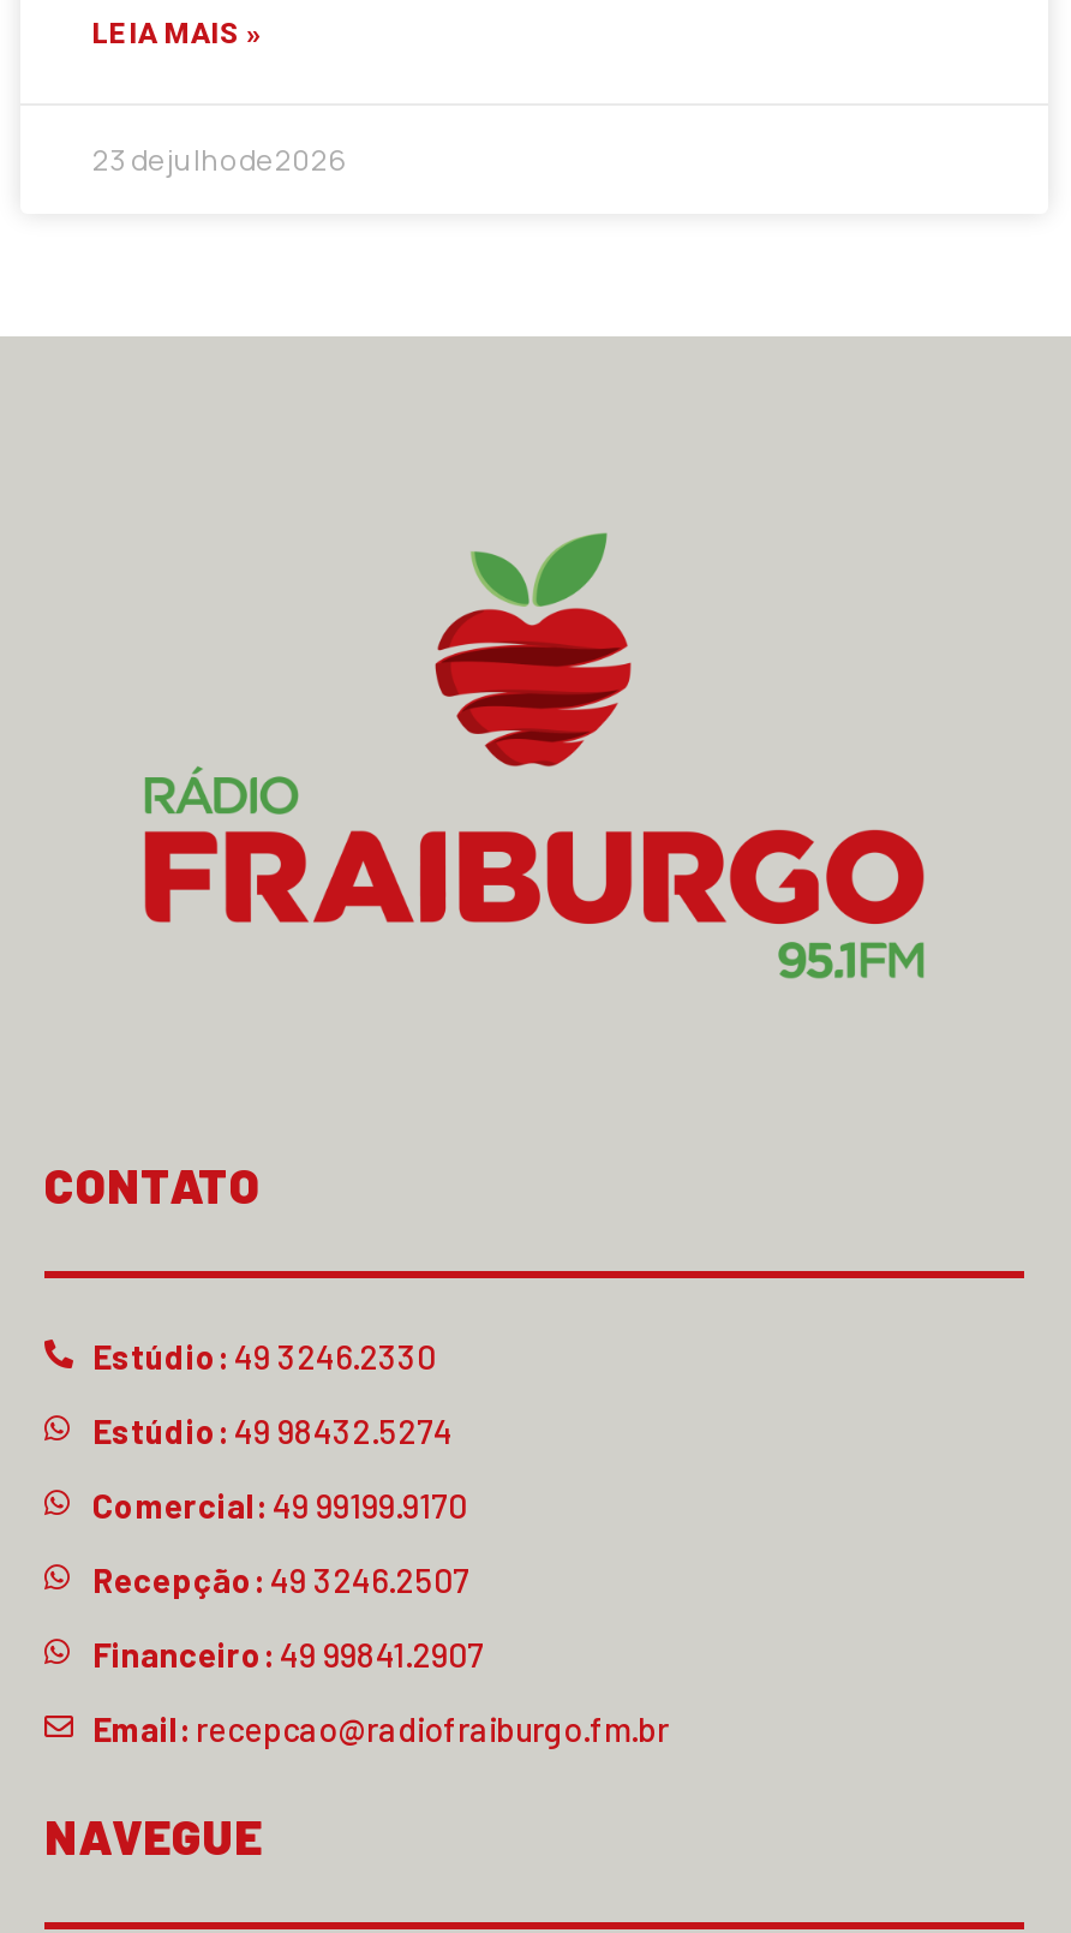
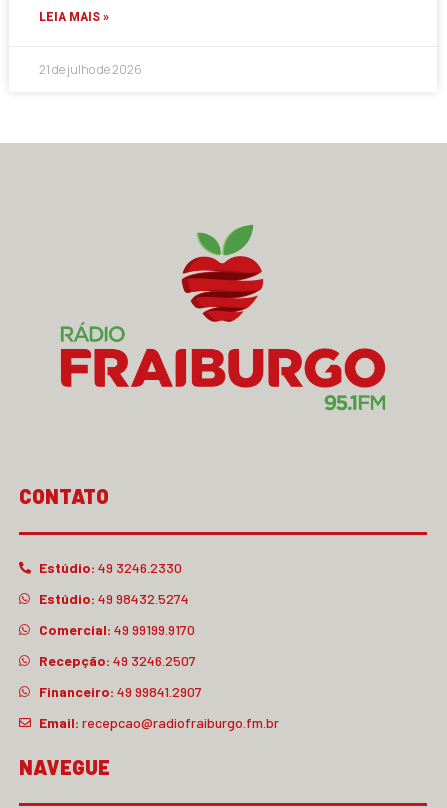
- 23 de julho de 2026
+ 21 de julho de 2026
